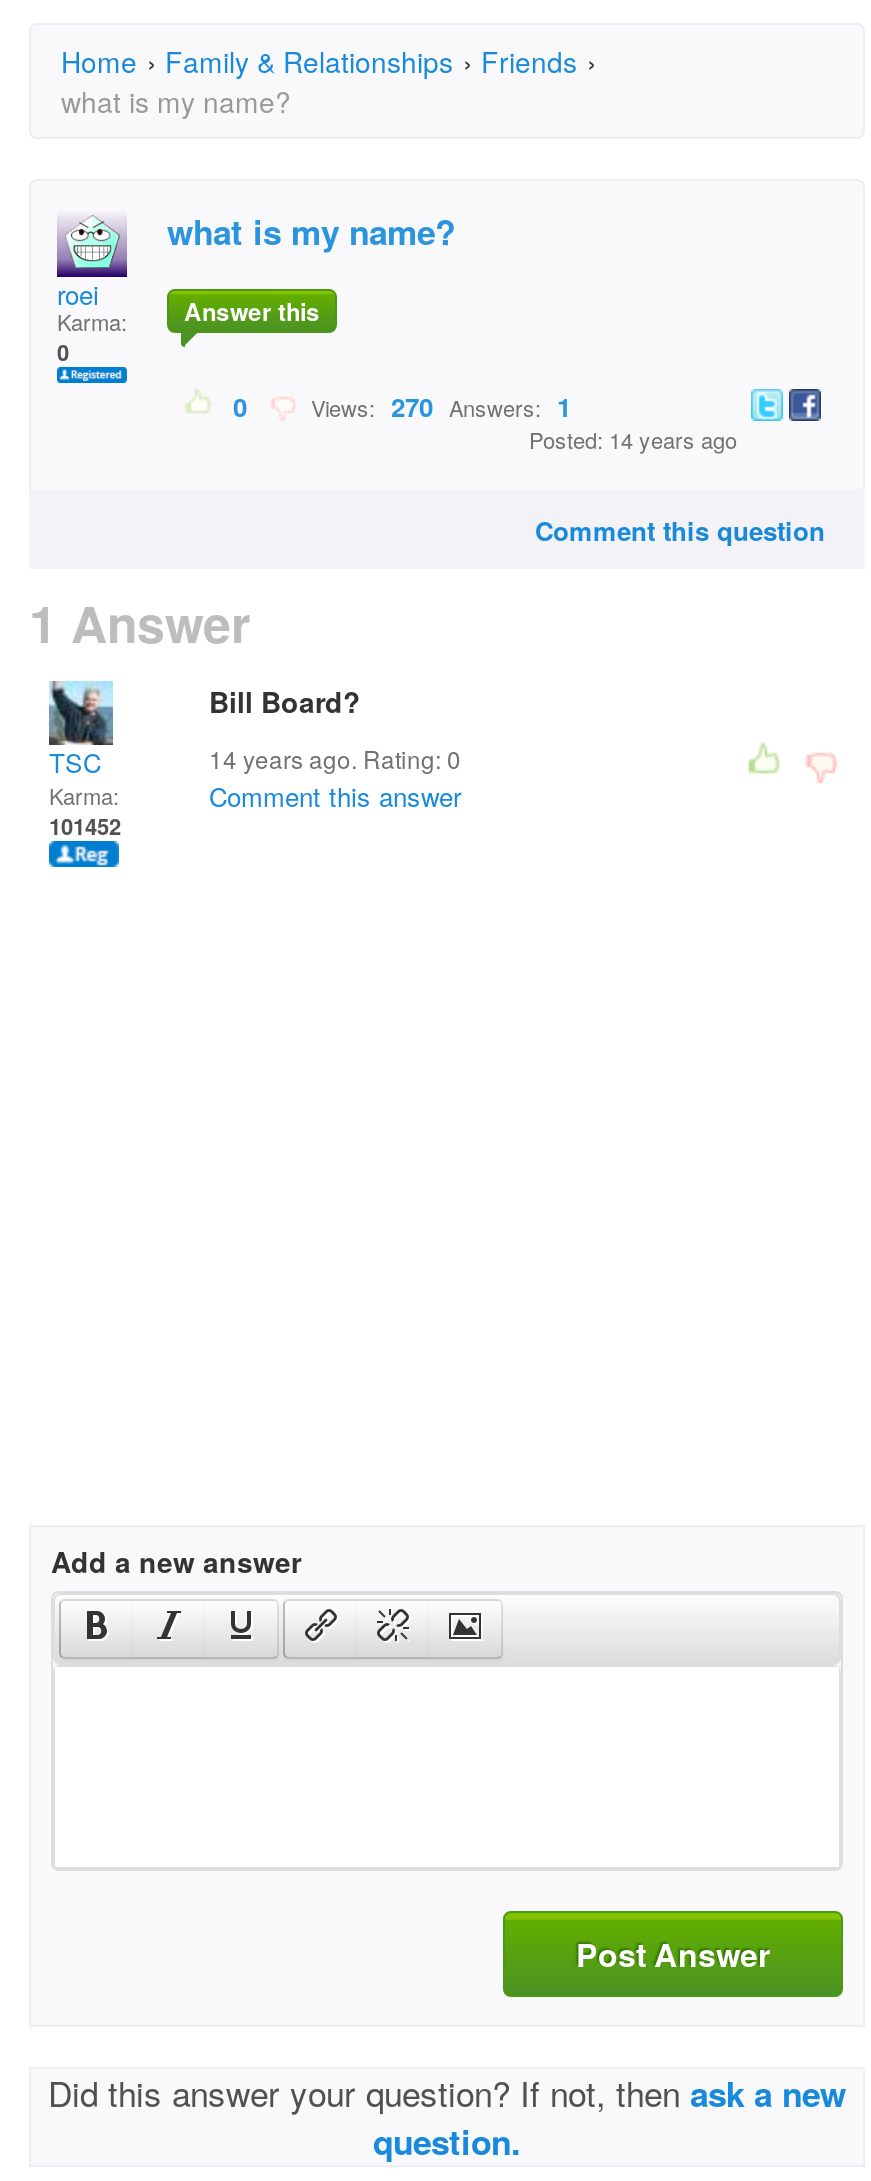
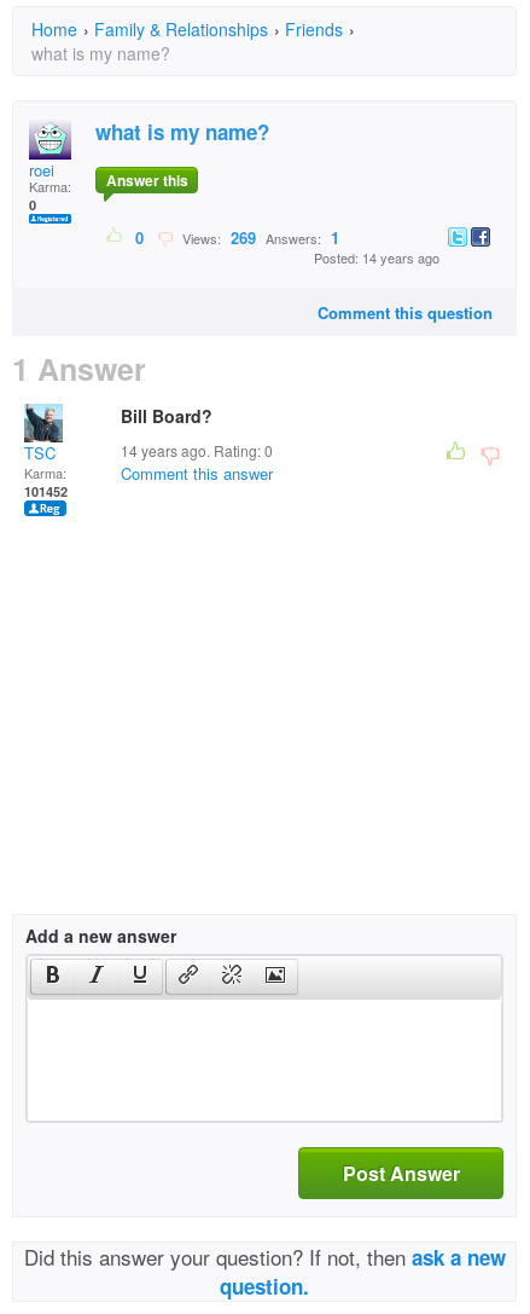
- Views: 270 Answers: 1
+ Views: 269 Answers: 1
